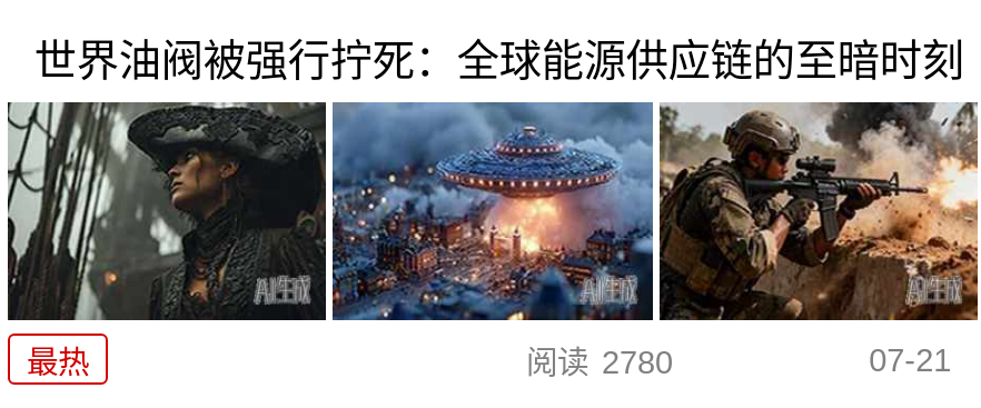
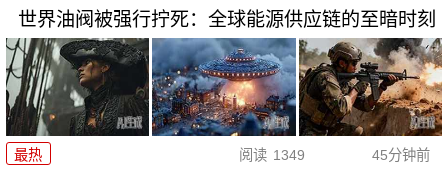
- 阅读 2780
- 07-21
+ 阅读 1349
+ 45分钟前
